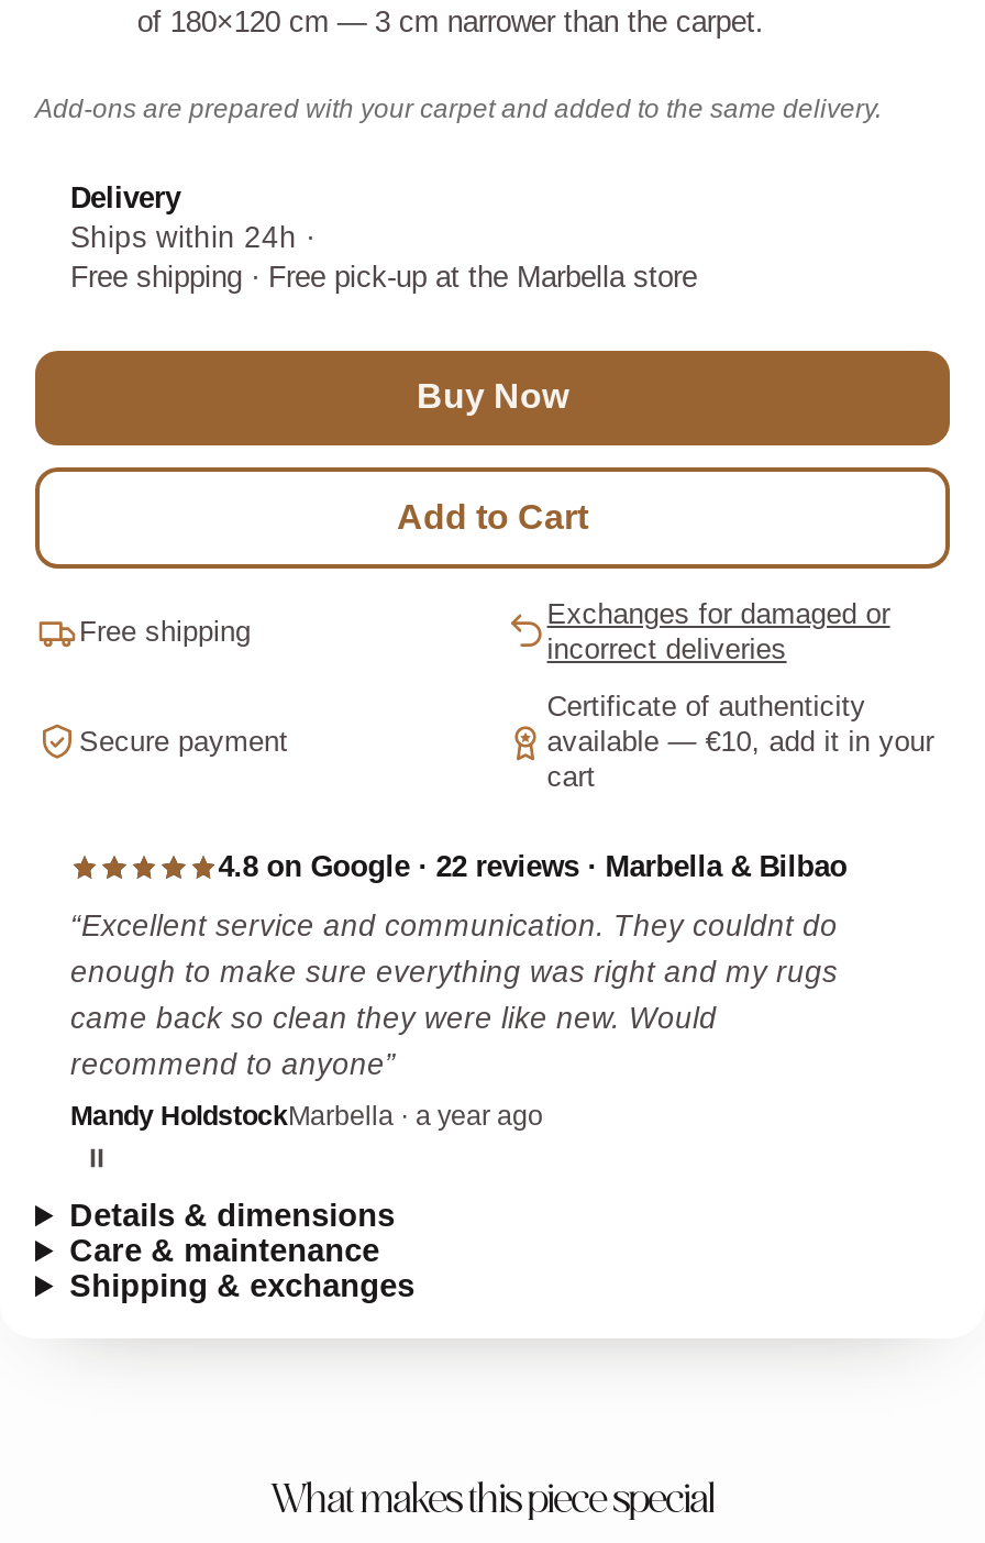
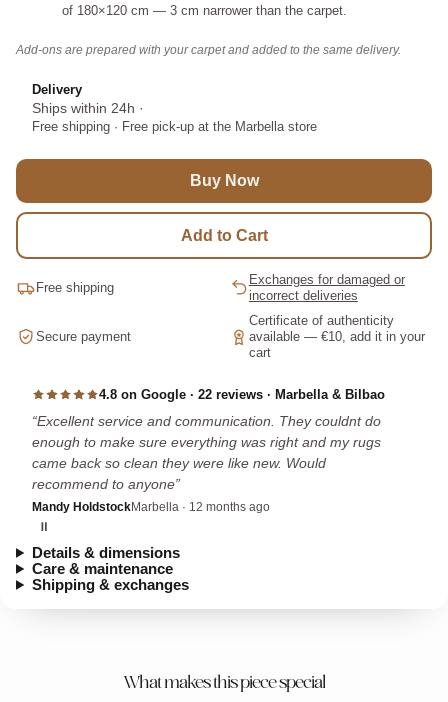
- Mandy HoldstockMarbella · a year ago
+ Mandy HoldstockMarbella · 12 months ago
